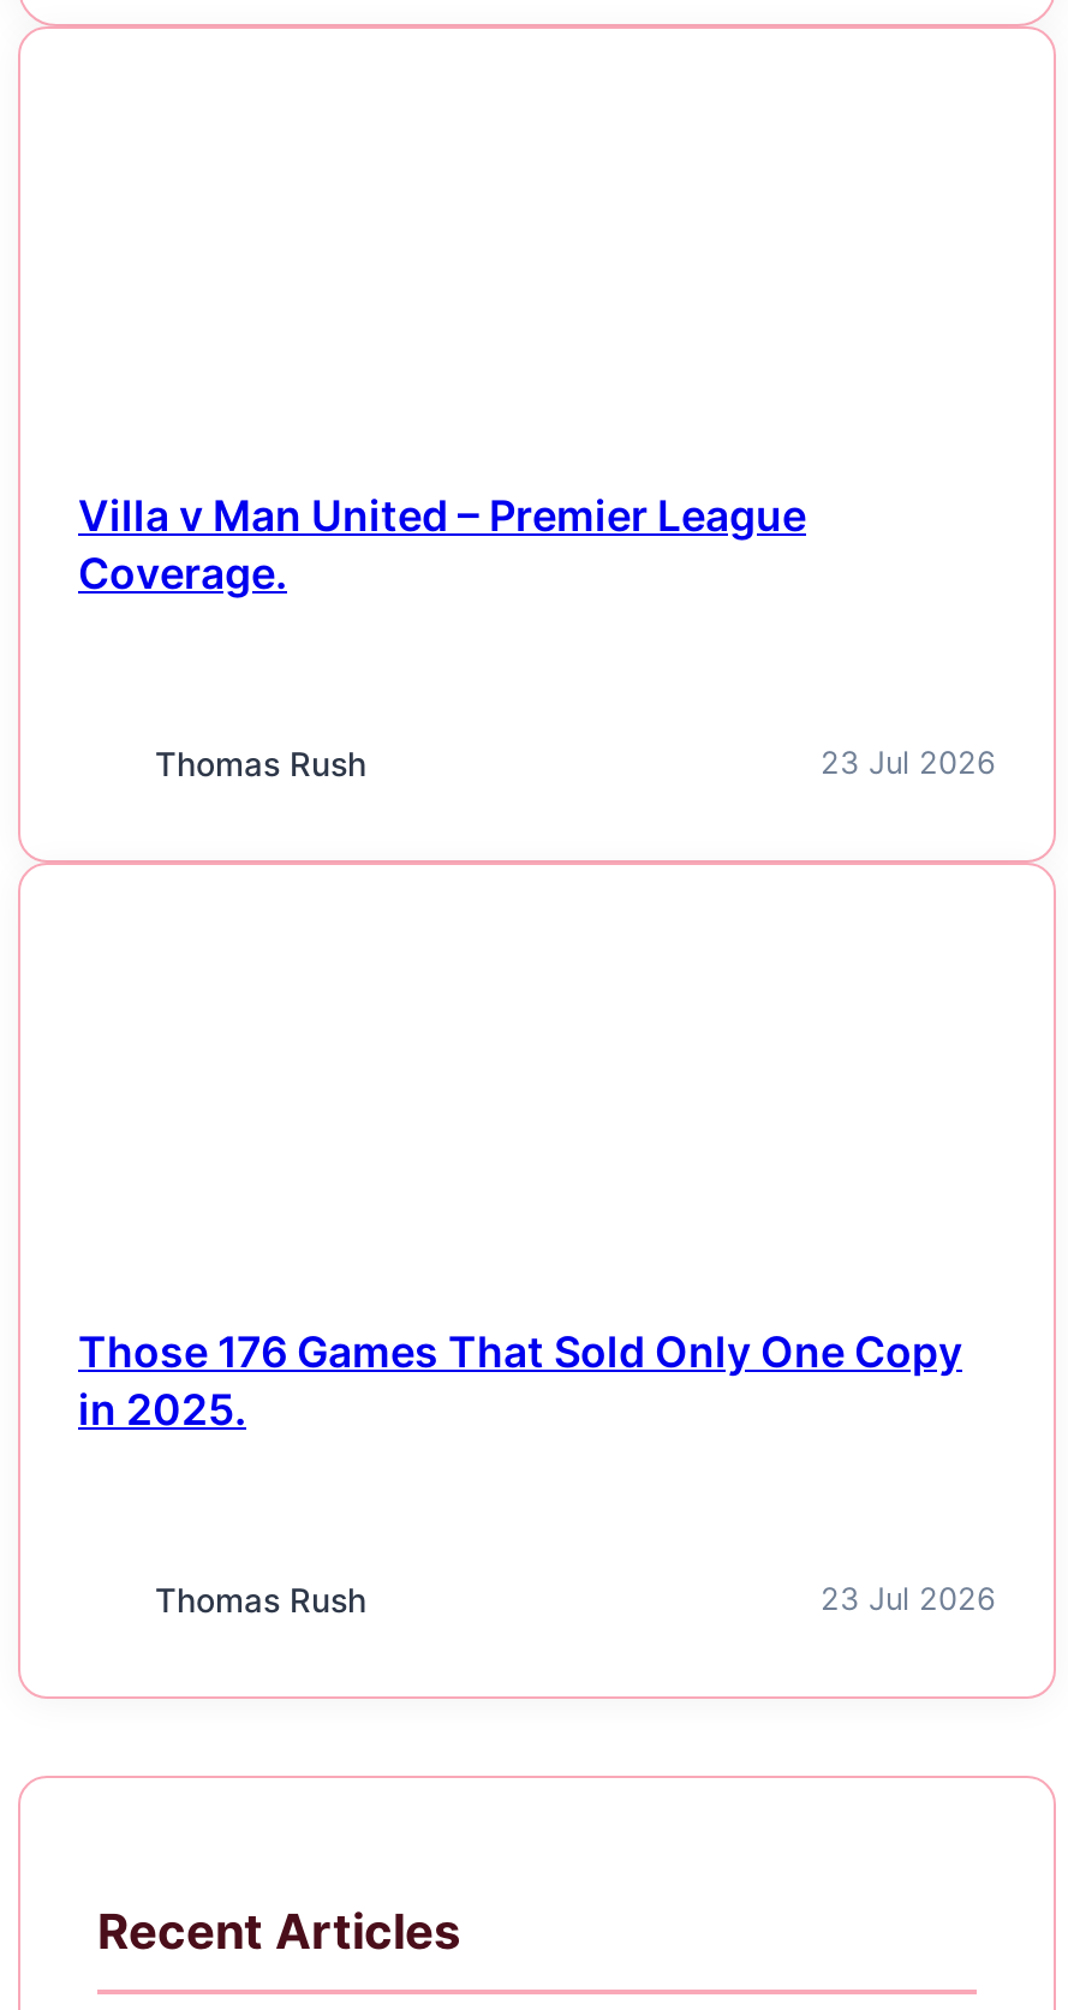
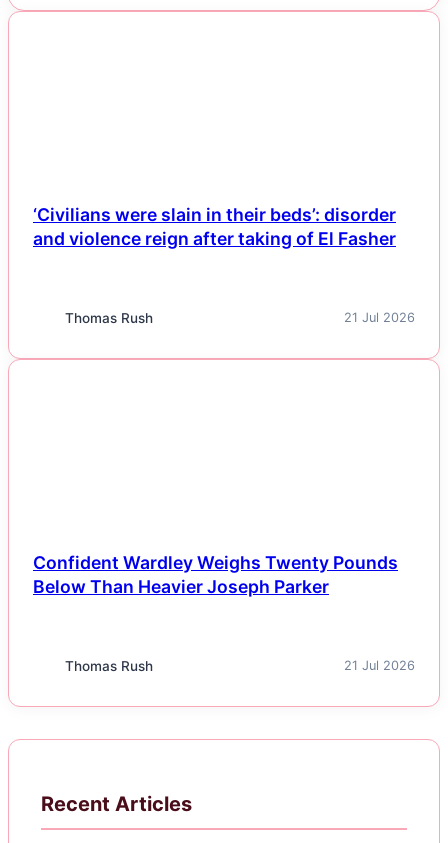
- Villa v Man United – Premier League
- Coverage.
+ ‘Civilians were slain in their beds’: disorder
+ and violence reign after taking of El Fasher

- 23 Jul 2026
+ 21 Jul 2026

- Those 176 Games That Sold Only One Copy
- in 2025.
+ Confident Wardley Weighs Twenty Pounds
+ Below Than Heavier Joseph Parker

- 23 Jul 2026
+ 21 Jul 2026
